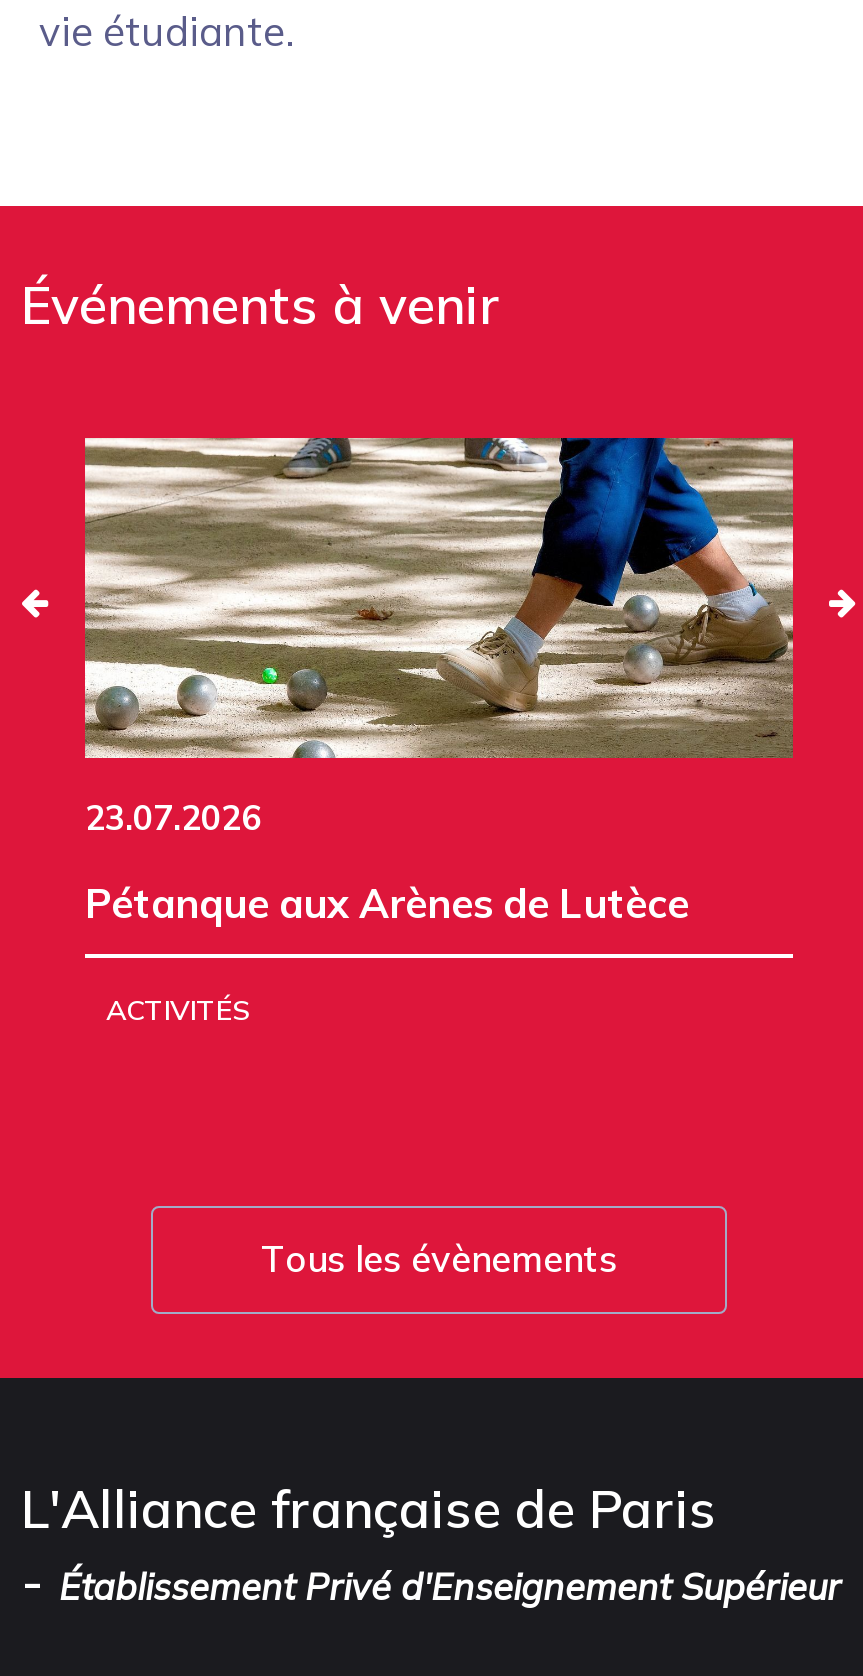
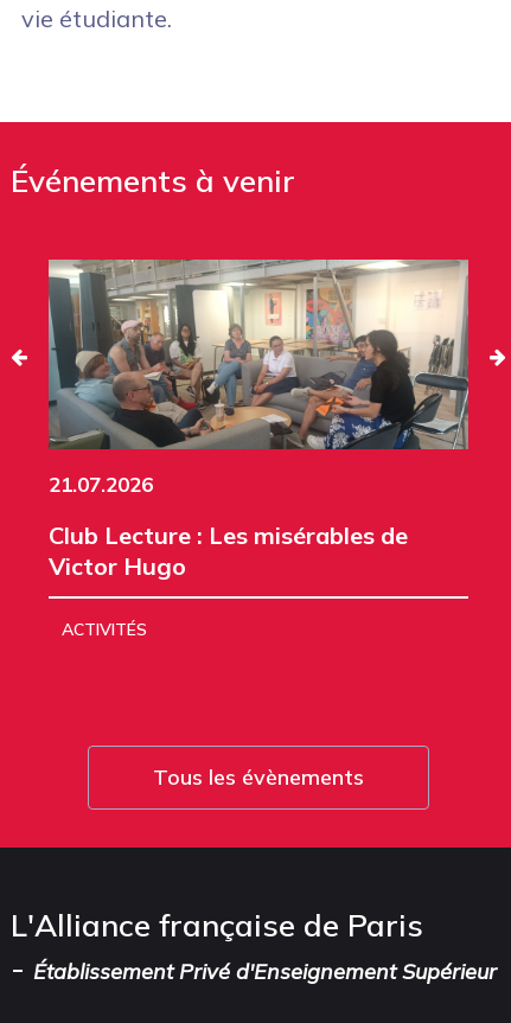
- [image]
- 23.07.2026
+ [image]
+ 21.07.2026

- Pétanque aux Arènes de Lutèce
+ Club Lecture : Les misérables de
+ Victor Hugo
